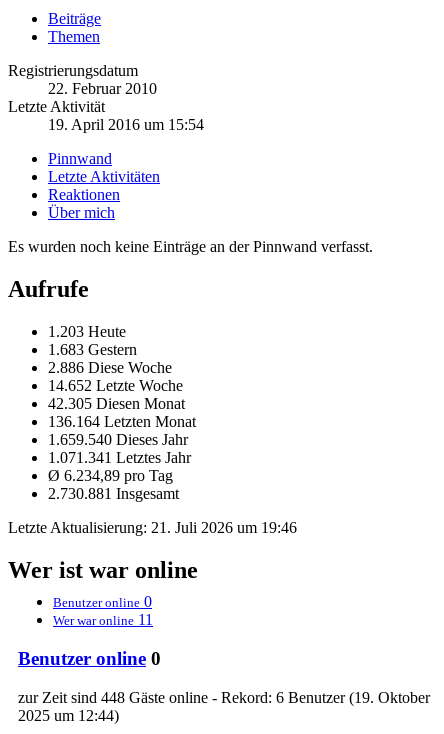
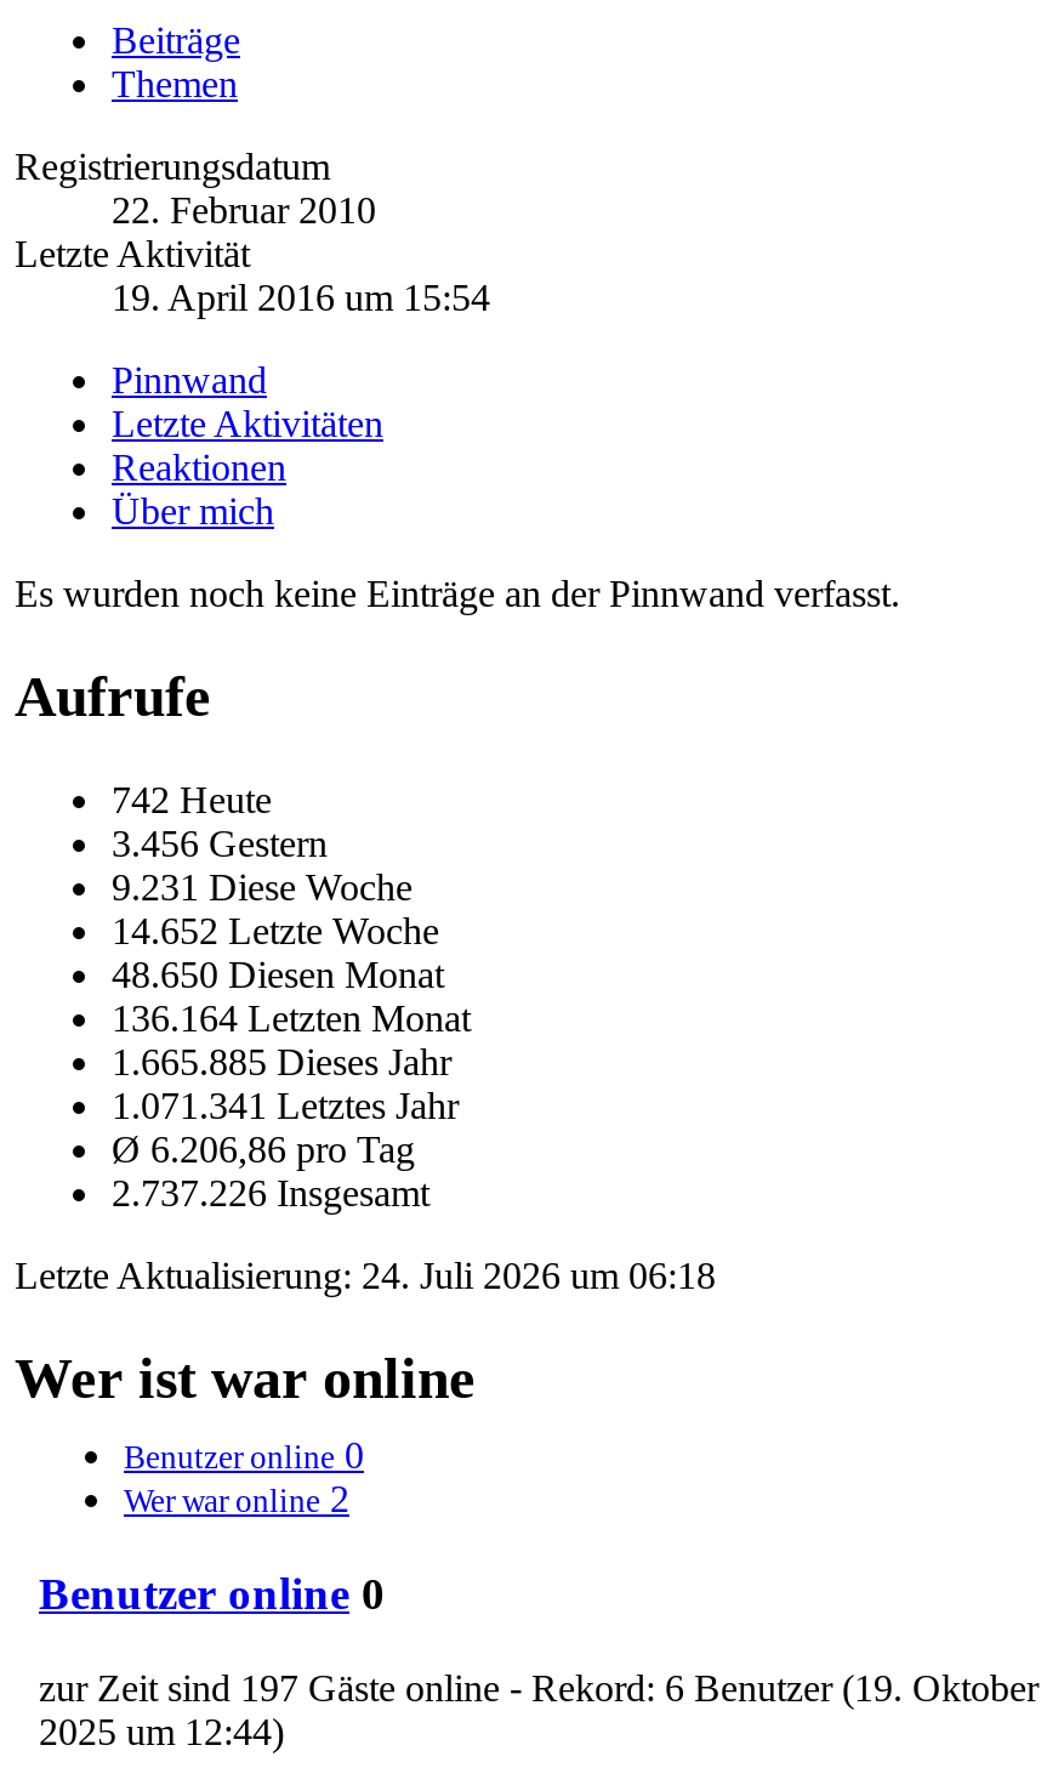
- 1.203 Heute
+ 742 Heute

- 1.683 Gestern
+ 3.456 Gestern

- 2.886 Diese Woche
+ 9.231 Diese Woche

- 42.305 Diesen Monat
+ 48.650 Diesen Monat

- 1.659.540 Dieses Jahr
+ 1.665.885 Dieses Jahr

- Ø 6.234,89 pro Tag
+ Ø 6.206,86 pro Tag

- 2.730.881 Insgesamt
+ 2.737.226 Insgesamt

- Letzte Aktualisierung: 21. Juli 2026 um 19:46
+ Letzte Aktualisierung: 24. Juli 2026 um 06:18

- Wer war online 11
+ Wer war online 2

- zur Zeit sind 448 Gäste online - Rekord: 6 Benutzer (19. Oktober
+ zur Zeit sind 197 Gäste online - Rekord: 6 Benutzer (19. Oktober
